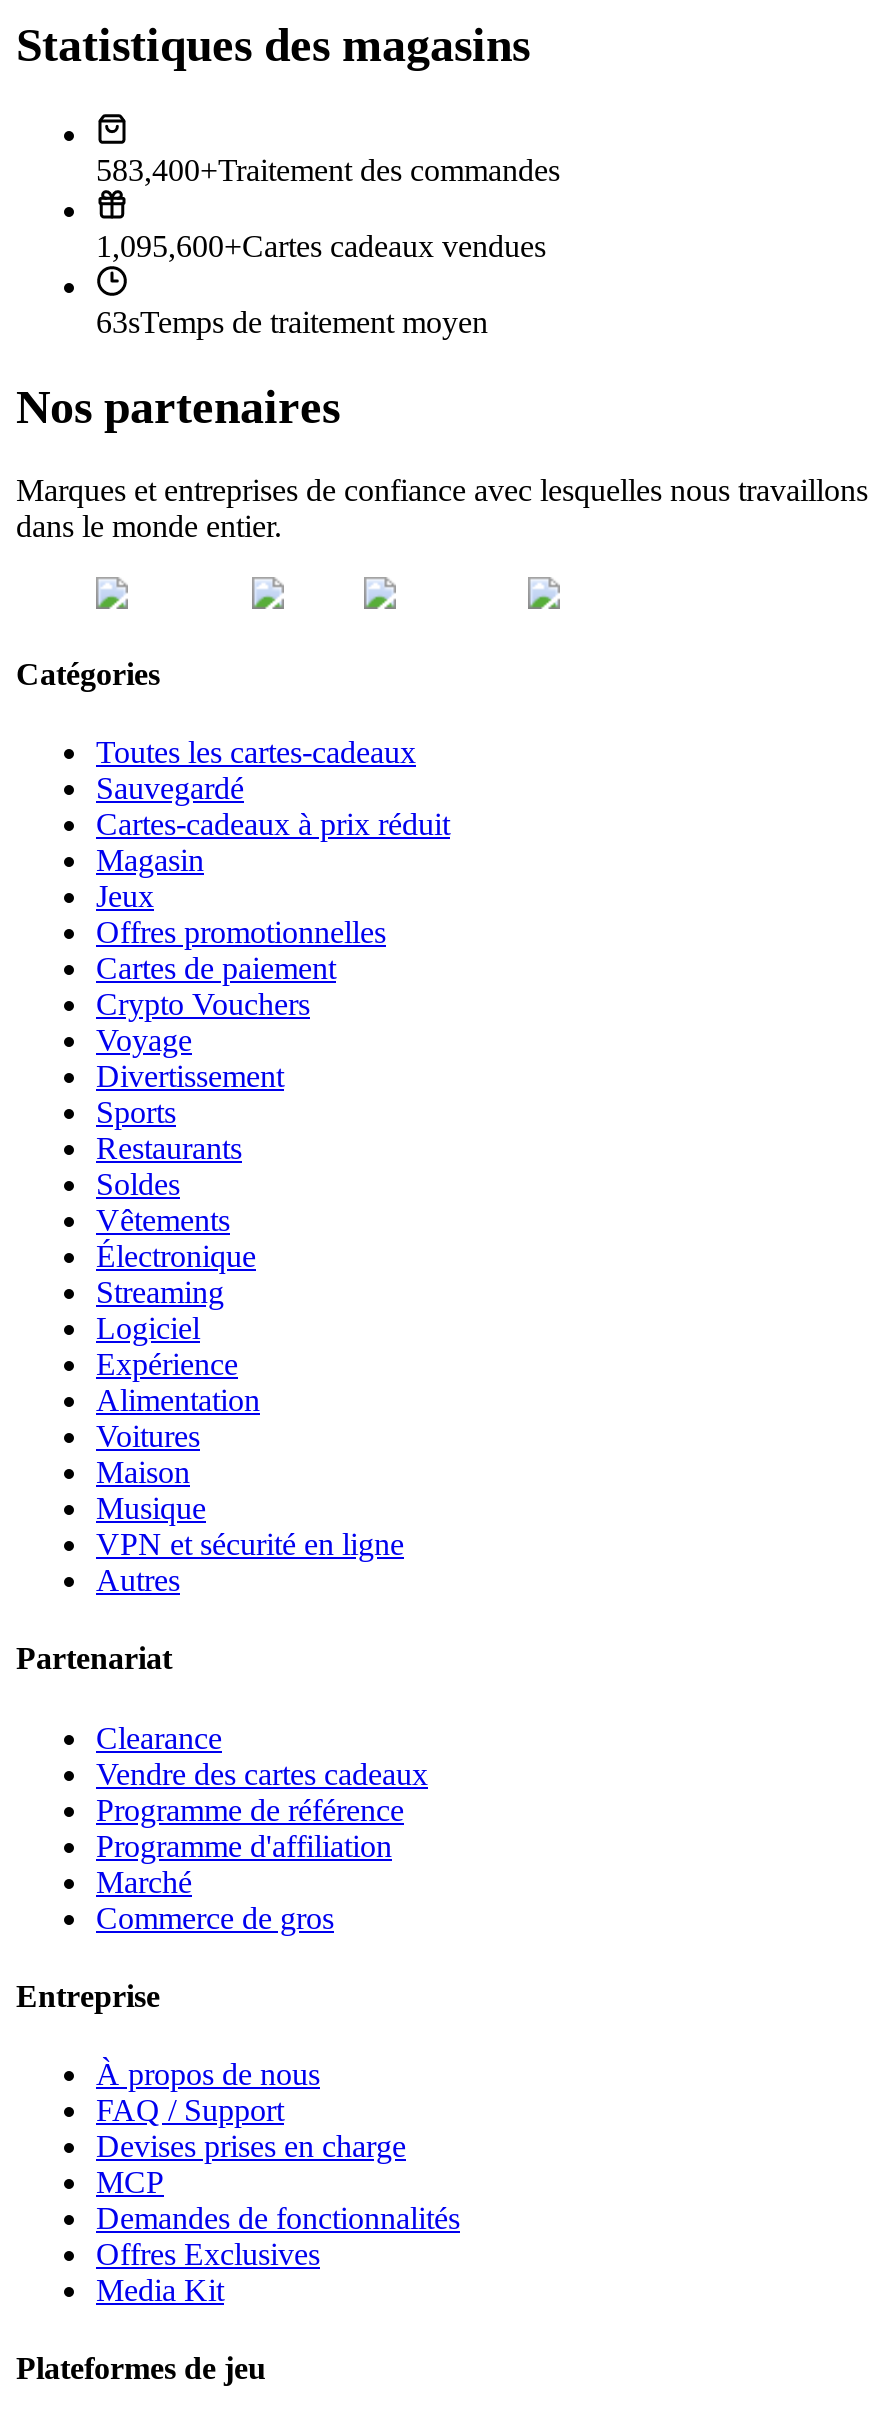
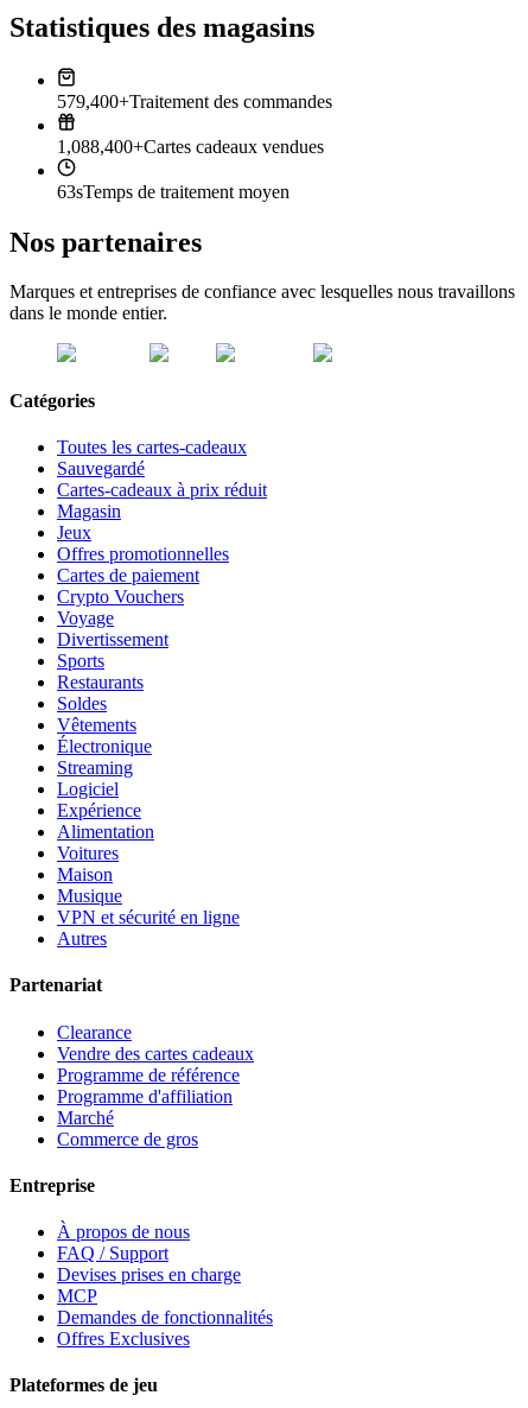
- 583,400+Traitement des commandes
+ 579,400+Traitement des commandes

- 1,095,600+Cartes cadeaux vendues
+ 1,088,400+Cartes cadeaux vendues

- Media Kit
